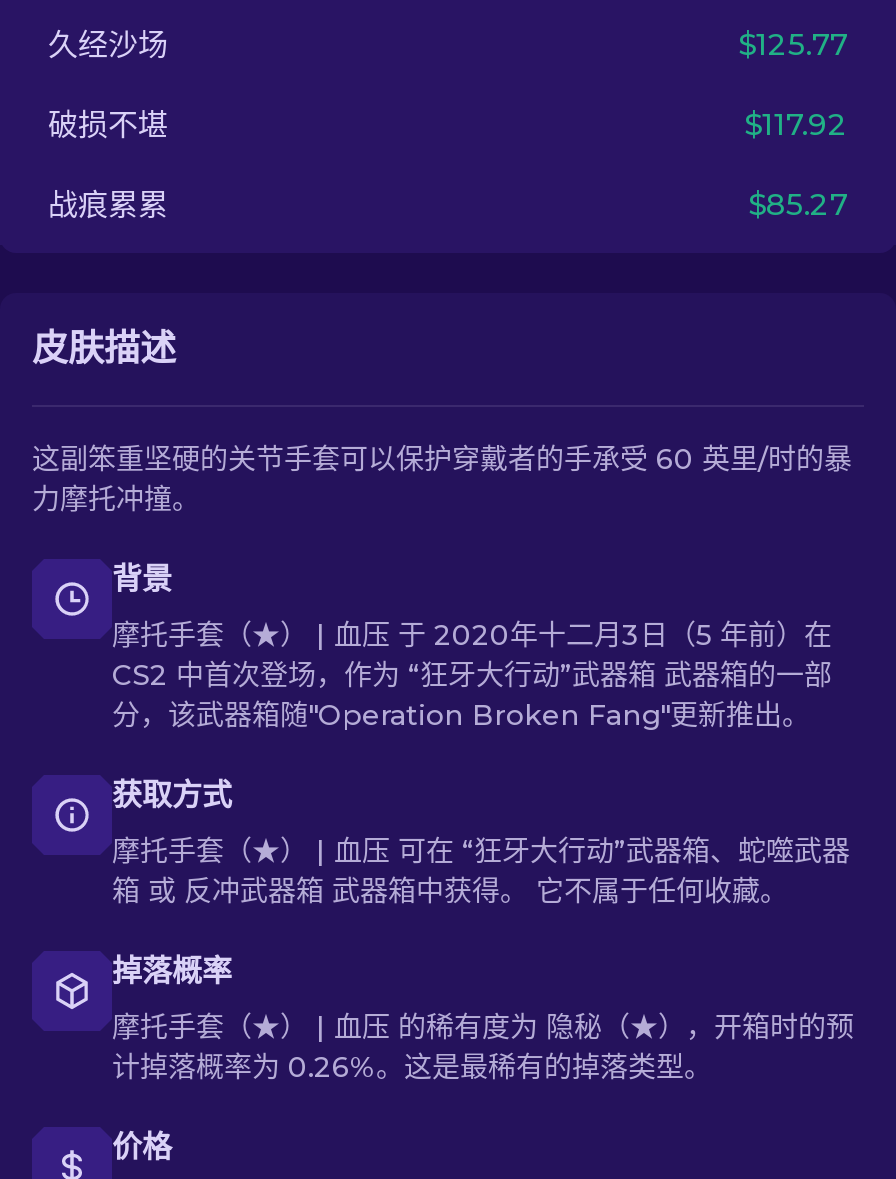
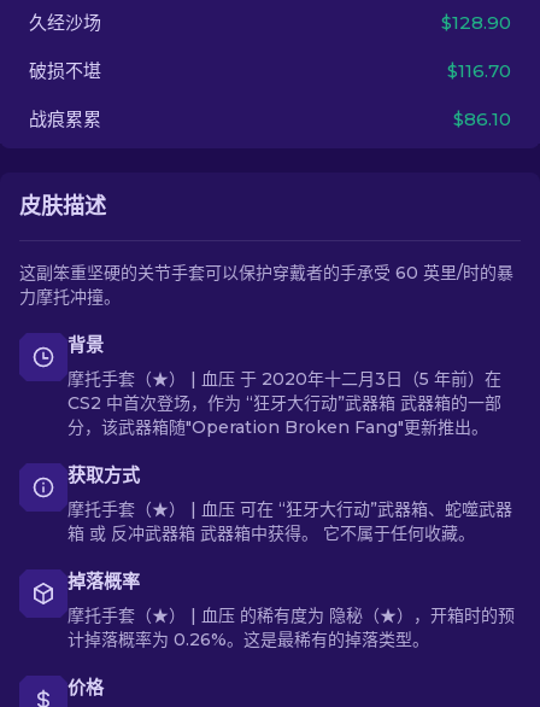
- $125.77
+ $128.90

- $117.92
+ $116.70

- $85.27
+ $86.10
